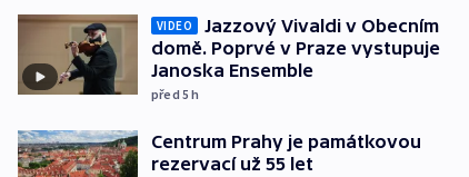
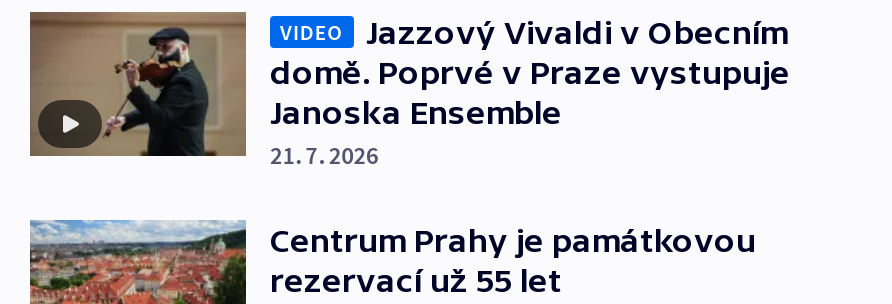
- před 5 h
+ 21. 7. 2026
